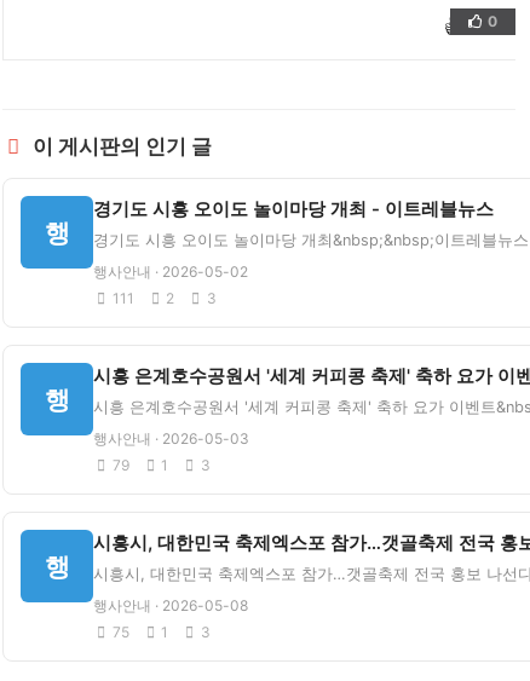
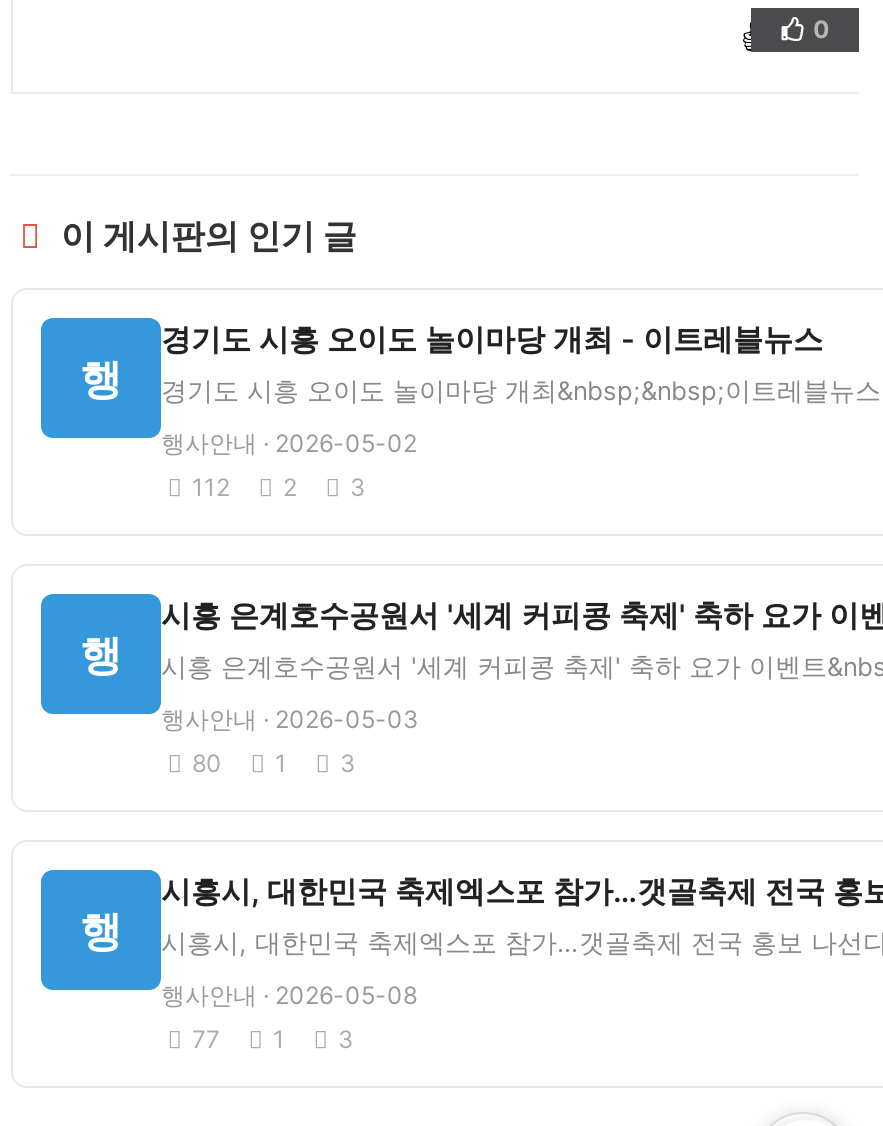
- 111 2 3
+ 112 2 3

- 79 1 3
+ 80 1 3

- 75 1 3
+ 77 1 3
